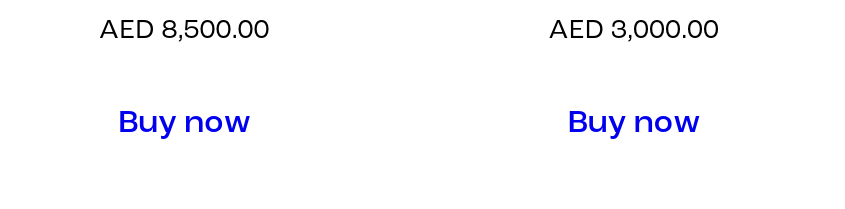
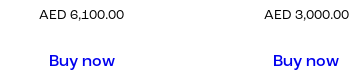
- AED 8,500.00
+ AED 6,100.00
